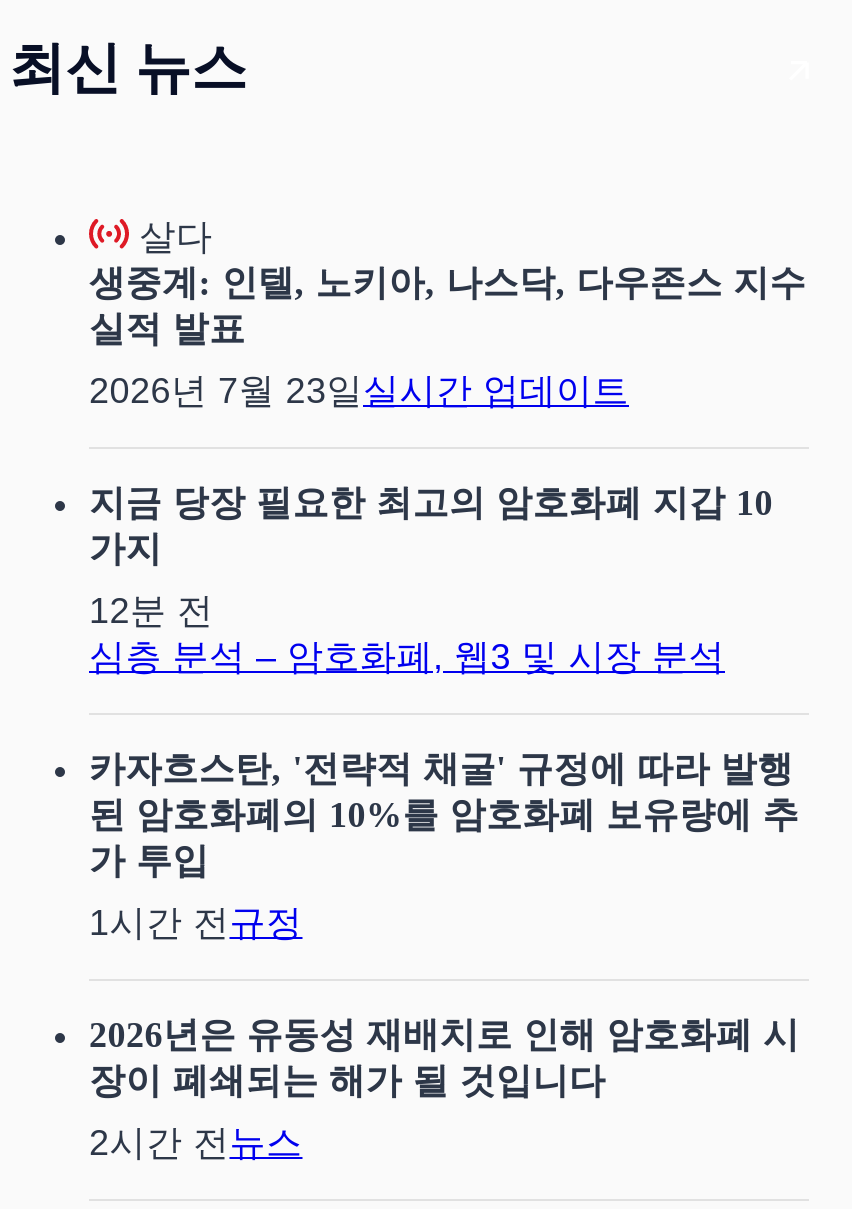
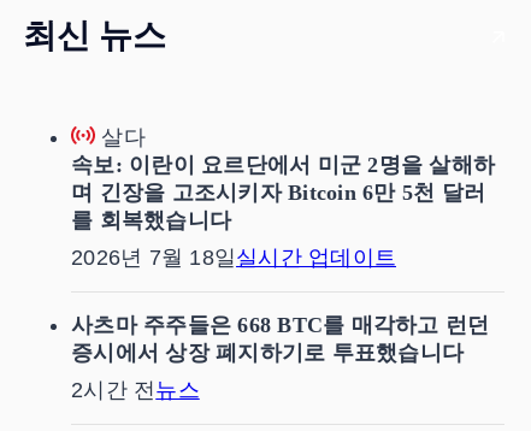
- 생중계: 인텔, 노키아, 나스닥, 다우존스 지수
- 실적 발표
- 2026년 7월 23일 실시간 업데이트
- 지금 당장 필요한 최고의 암호화폐 지갑 10
- 가지
- 12분 전
- 심층 분석 – 암호화폐, 웹3 및 시장 분석
- 카자흐스탄, '전략적 채굴' 규정에 따라 발행
- 된 암호화폐의 10%를 암호화폐 보유량에 추
- 가 투입
- 1시간 전 규정
- 2026년은 유동성 재배치로 인해 암호화폐 시
- 장이 폐쇄되는 해가 될 것입니다
+ 속보: 이란이 요르단에서 미군 2명을 살해하
+ 며 긴장을 고조시키자 Bitcoin 6만 5천 달러
+ 를 회복했습니다
+ 2026년 7월 18일 실시간 업데이트
+ 사츠마 주주들은 668 BTC를 매각하고 런던
+ 증시에서 상장 폐지하기로 투표했습니다
